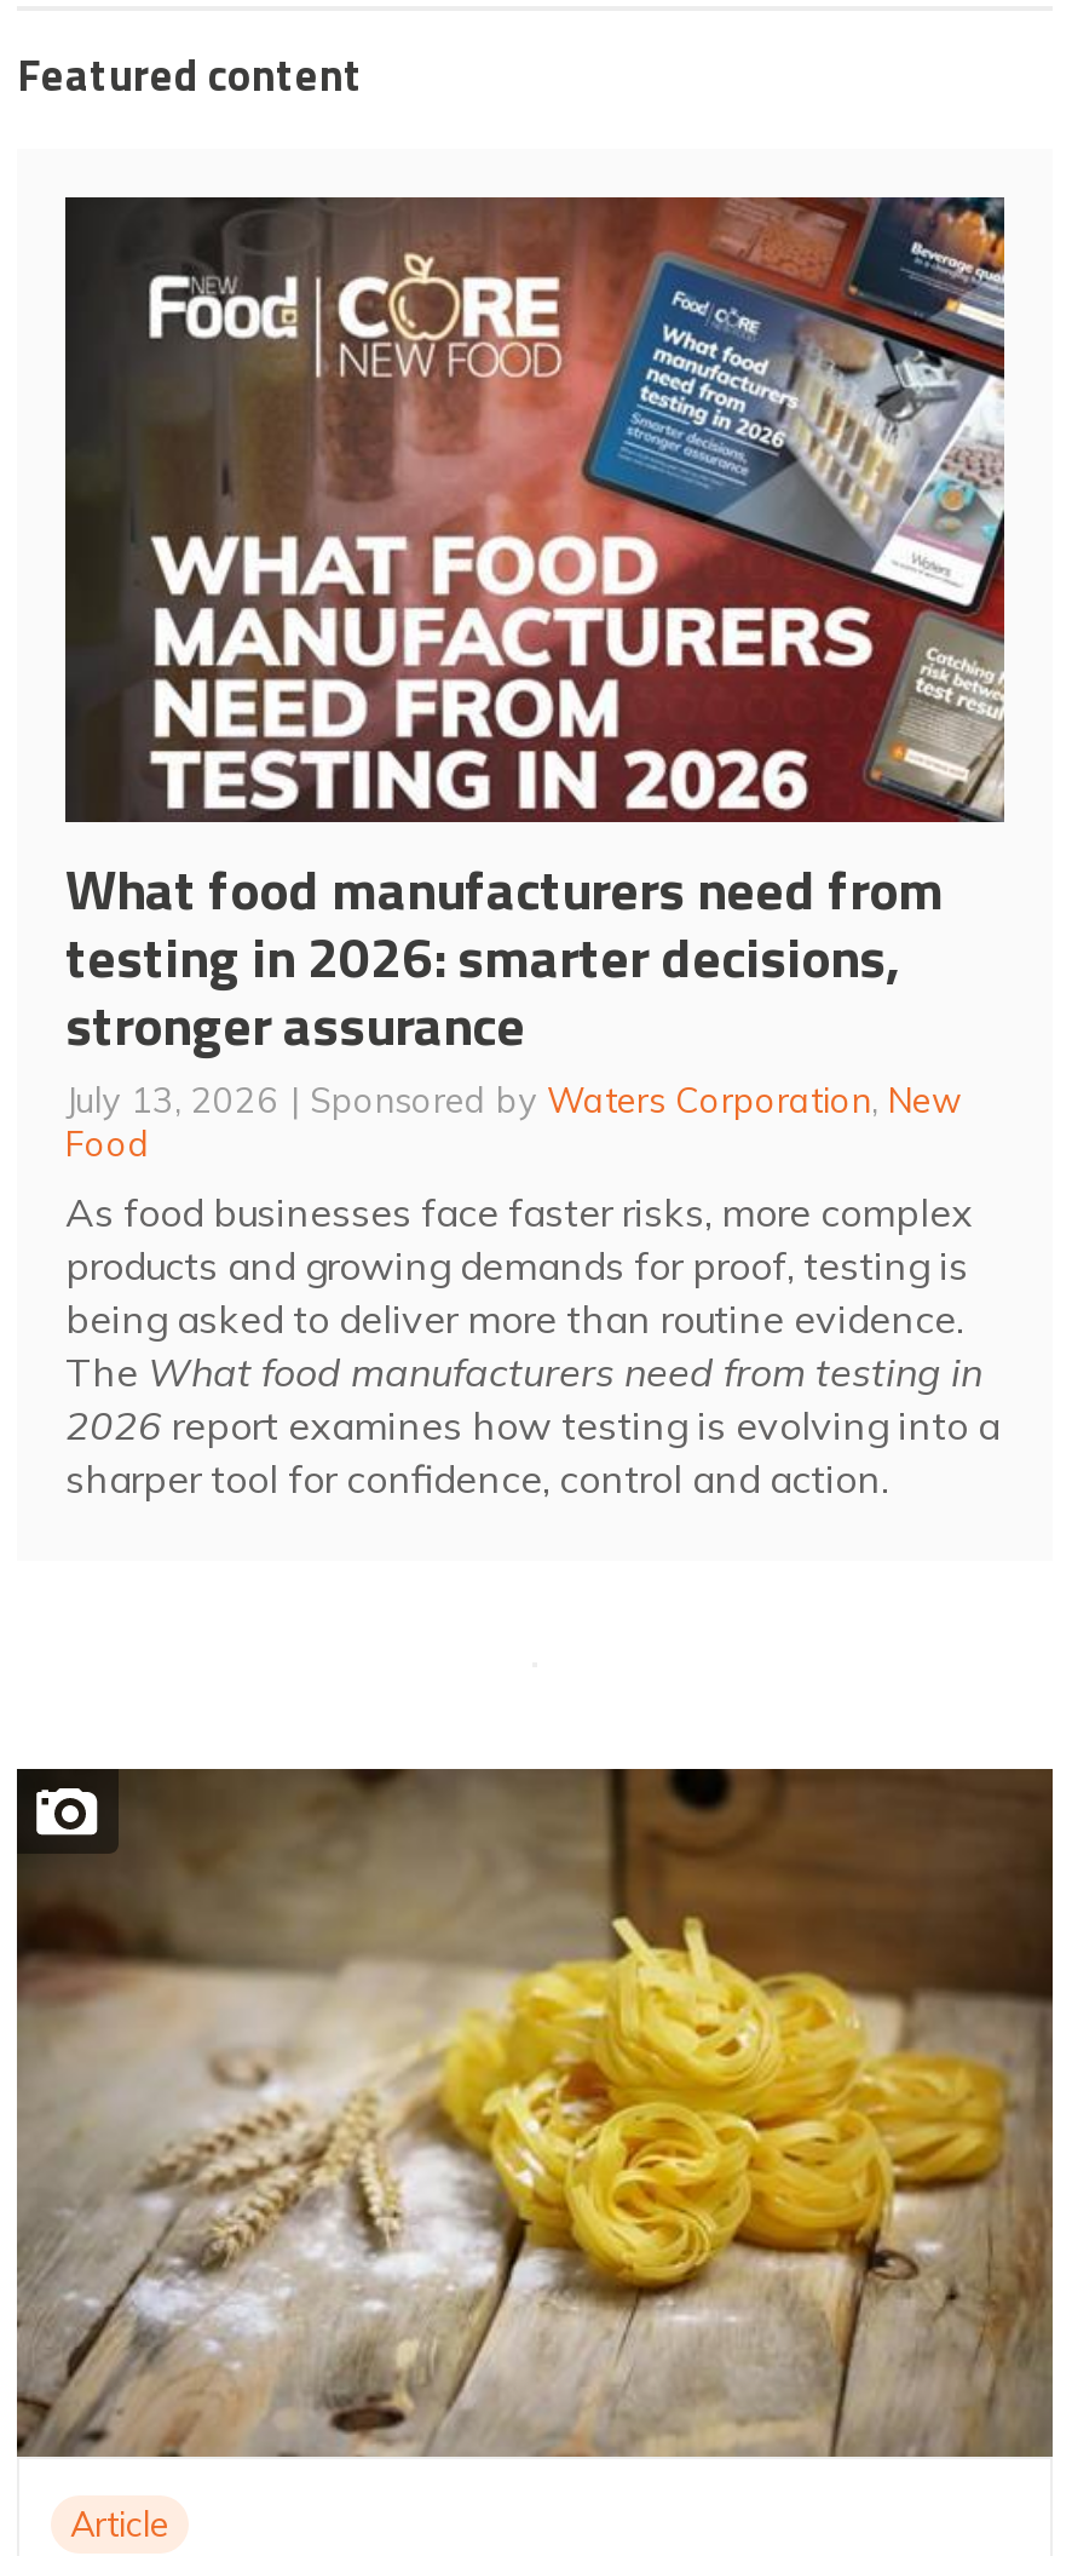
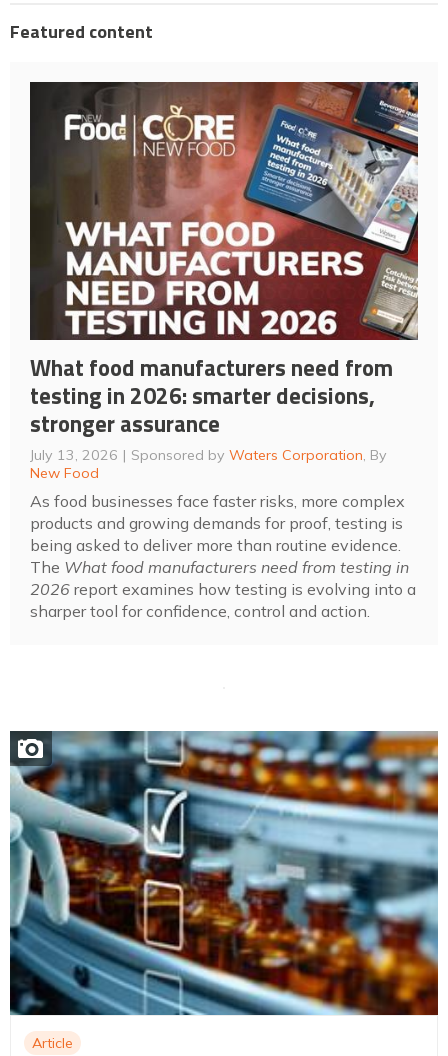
- Sponsored by Waters Corporation, New
- Food
+ Sponsored by Waters Corporation, By
+ New Food

- [image]
+ [image]
